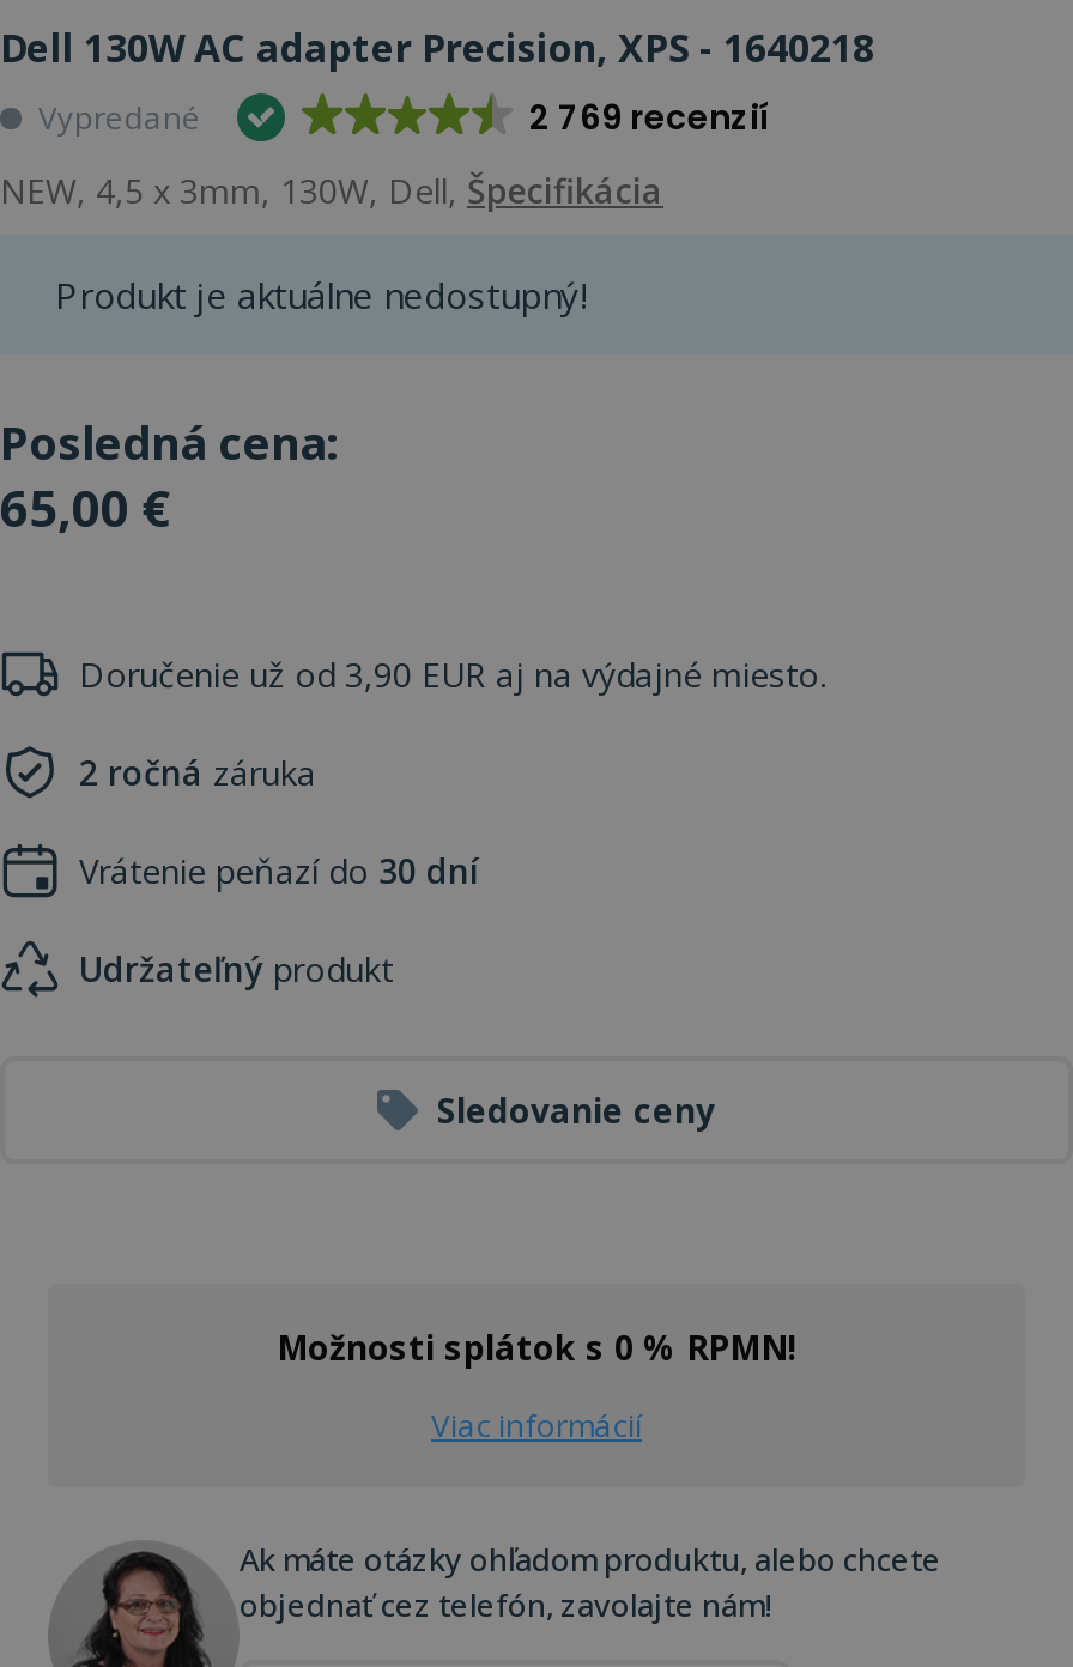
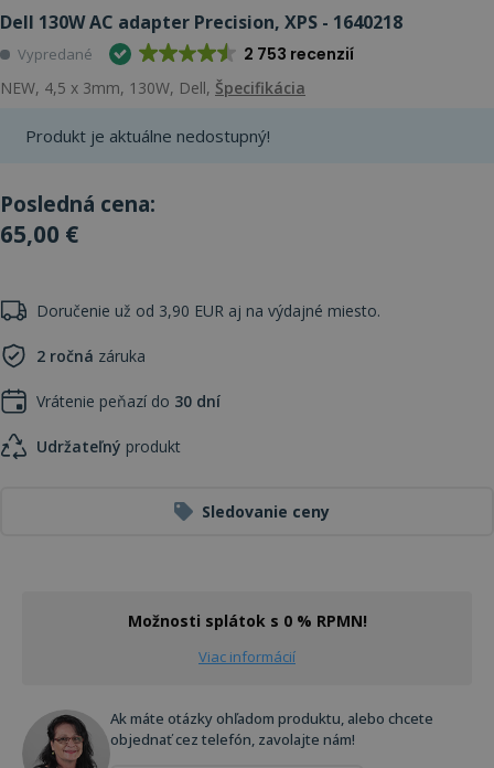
- 2 769 recenzií
+ 2 753 recenzií
